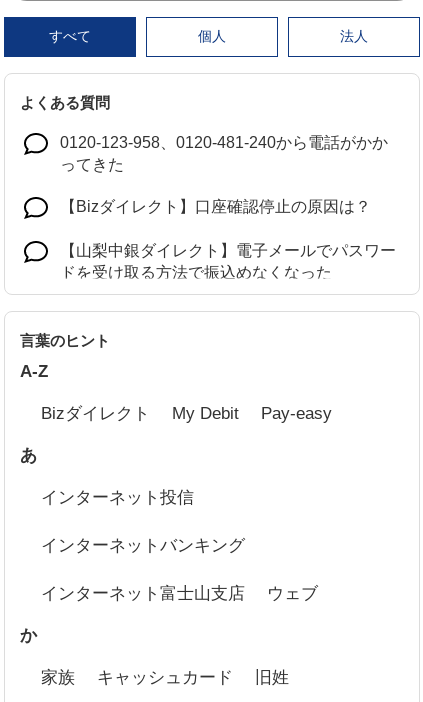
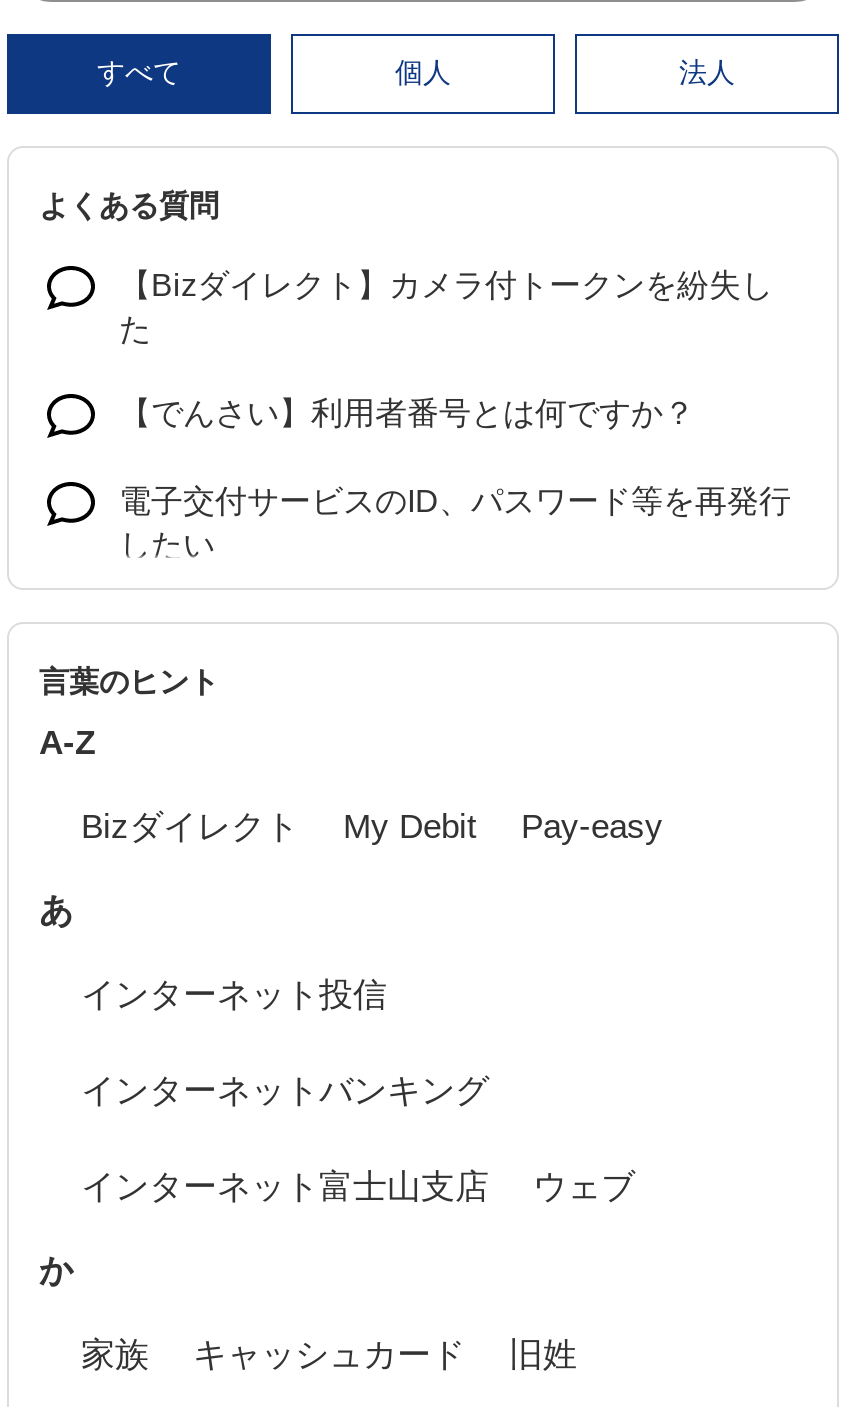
- 0120-123-958、0120-481-240から電話がかか
- ってきた
+ 【Bizダイレクト】カメラ付トークンを紛失し
+ た

- 【Bizダイレクト】口座確認停止の原因は？
+ 【でんさい】利用者番号とは何ですか？

- 【山梨中銀ダイレクト】電子メールでパスワー
- ドを受け取る方法で振込めなくなった
+ 電子交付サービスのID、パスワード等を再発行
+ したい
